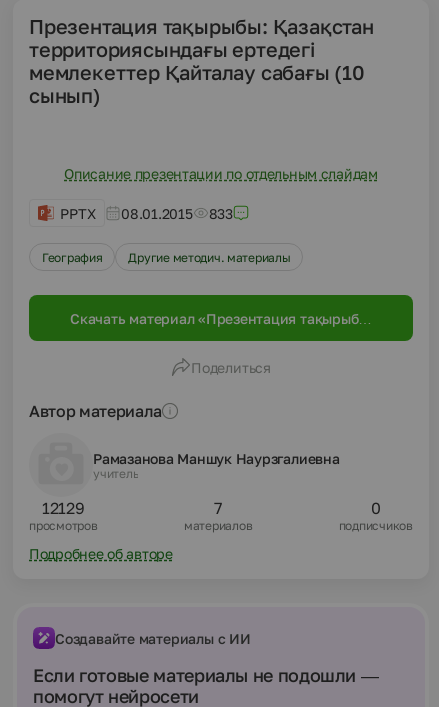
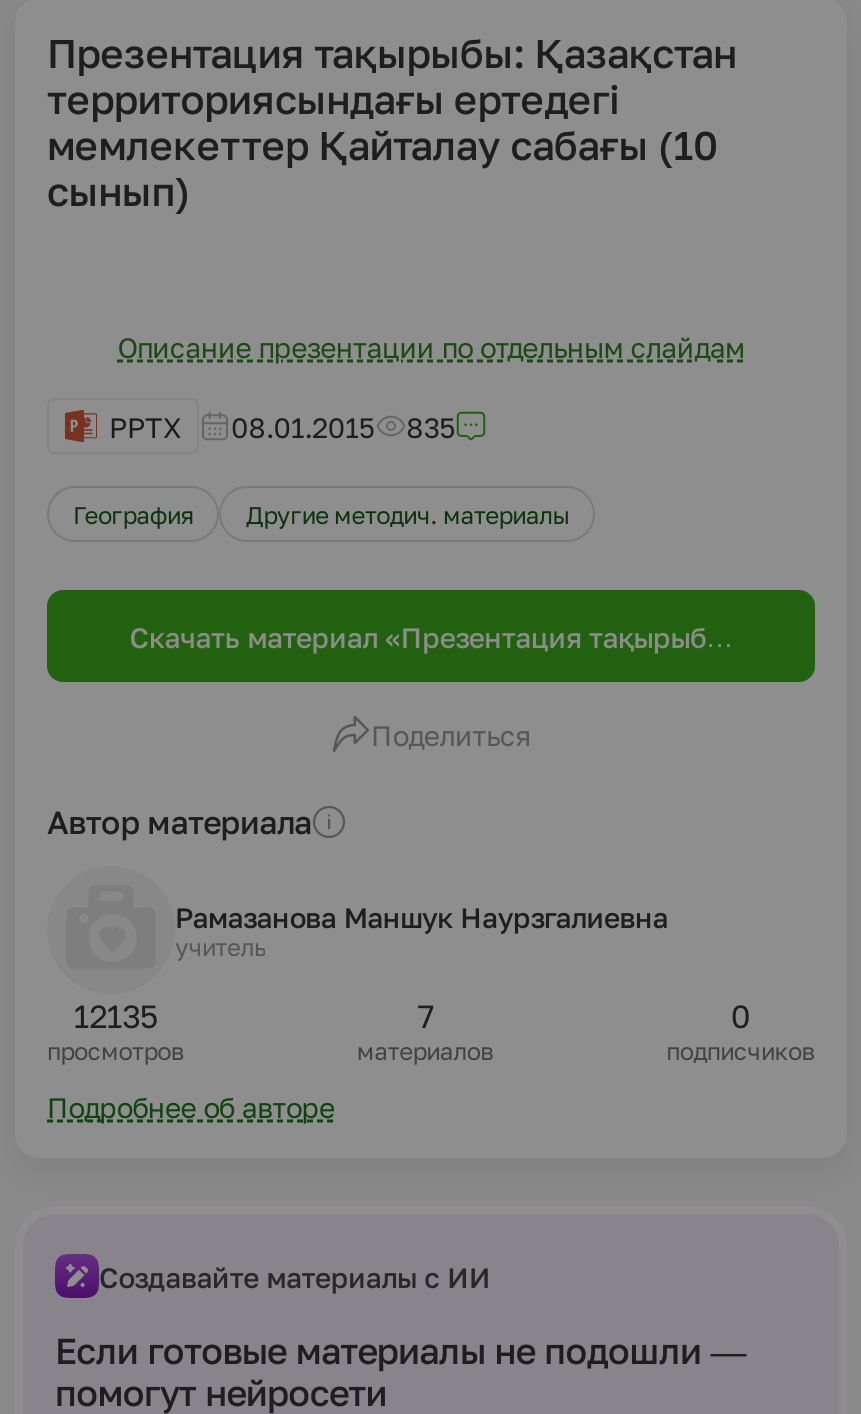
- PPTX 08.01.2015 833
+ PPTX 08.01.2015 835

- 12129
+ 12135
